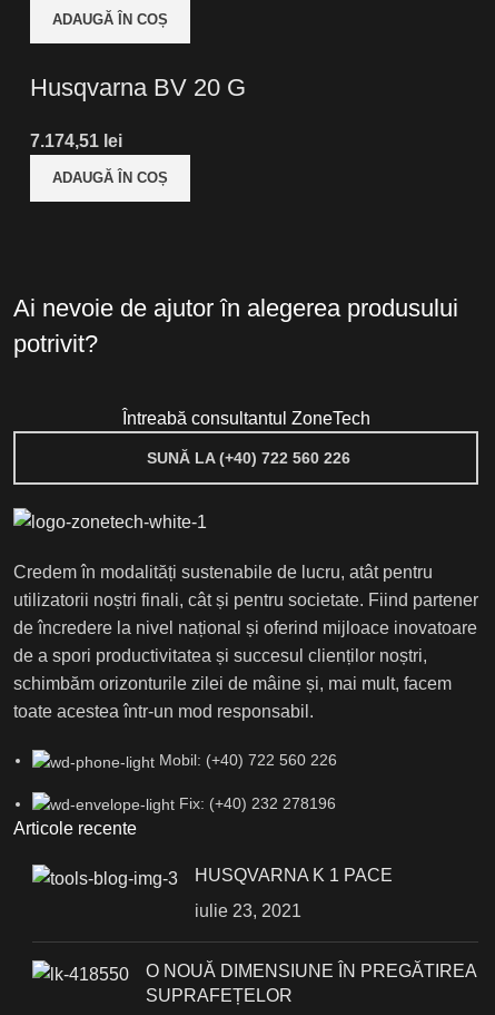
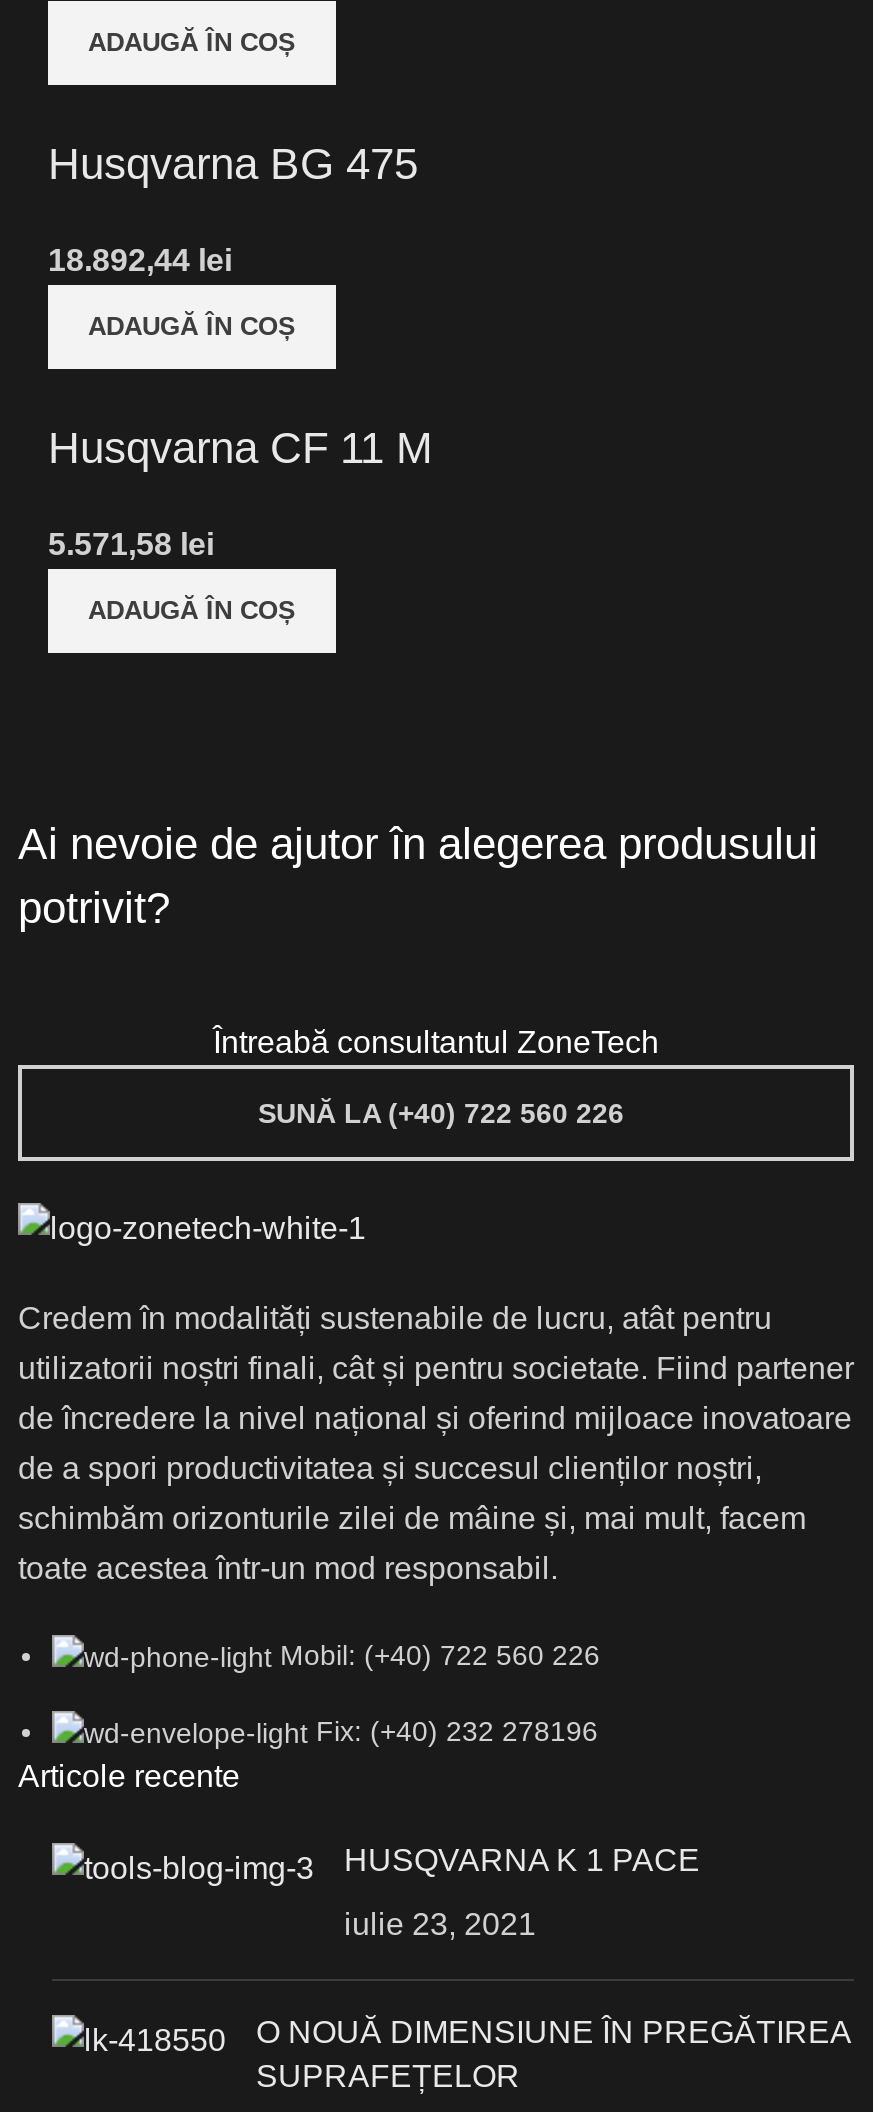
- Husqvarna BV 20 G
- 7.174,51 lei
+ Husqvarna BG 475
+ lei
+ ADAUGĂ ÎN COȘ
+ Husqvarna CF 11 M
+ lei
